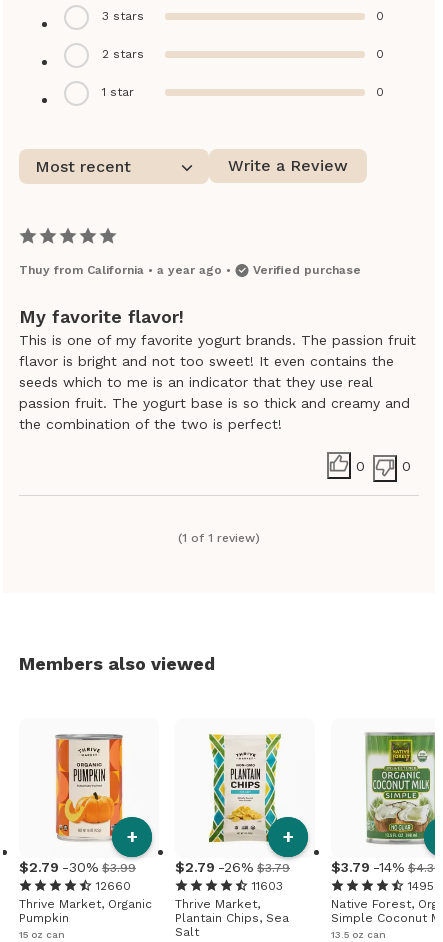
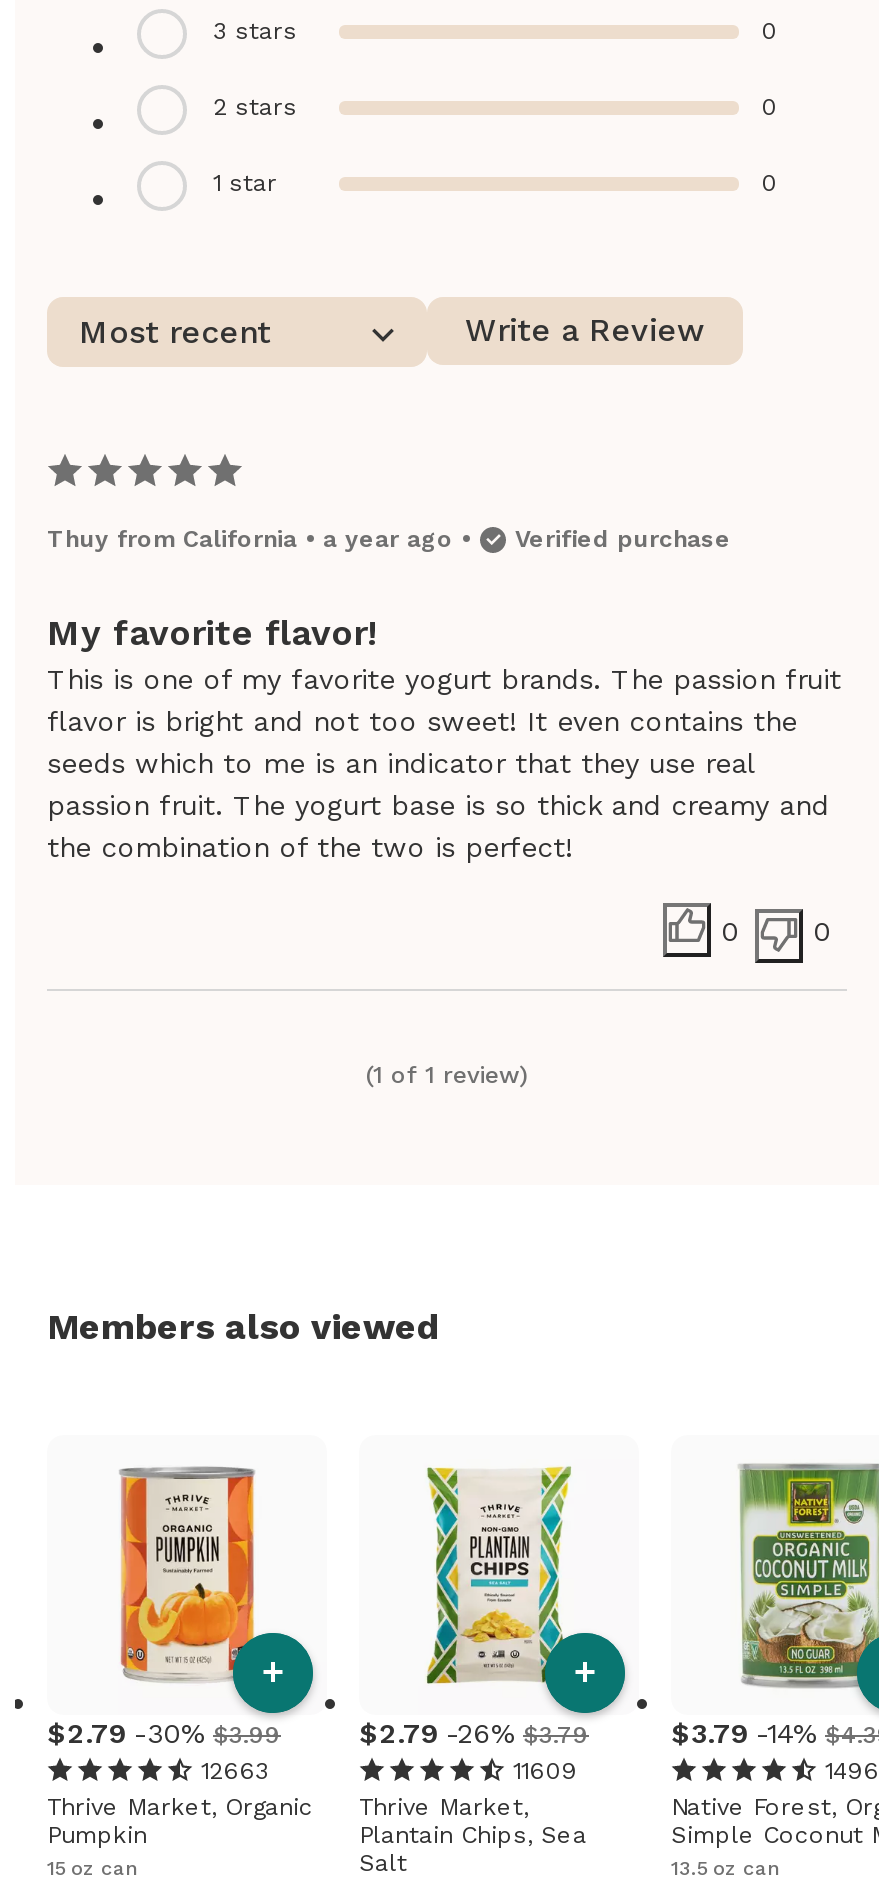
- 12660
+ 12663

- 11603
+ 11609

- 1495
+ 1496
